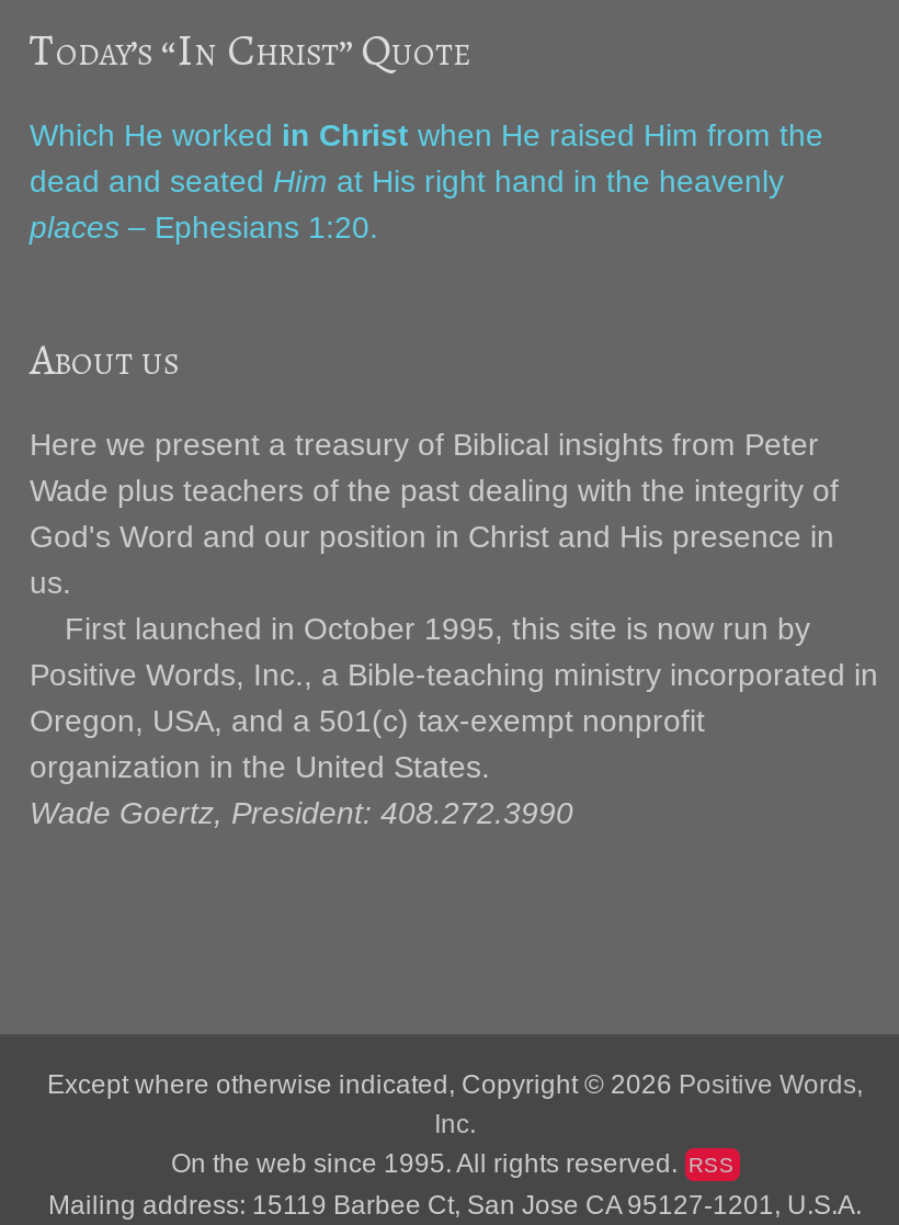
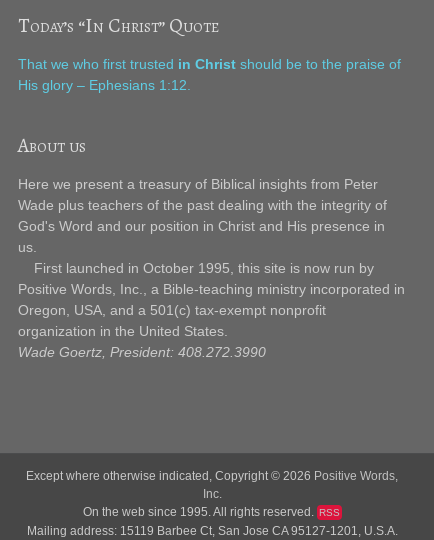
- Which He worked in Christ when He raised Him from the
- dead and seated Him at His right hand in the heavenly
- places – Ephesians 1:20.
+ That we who first trusted in Christ should be to the praise of
+ His glory – Ephesians 1:12.
